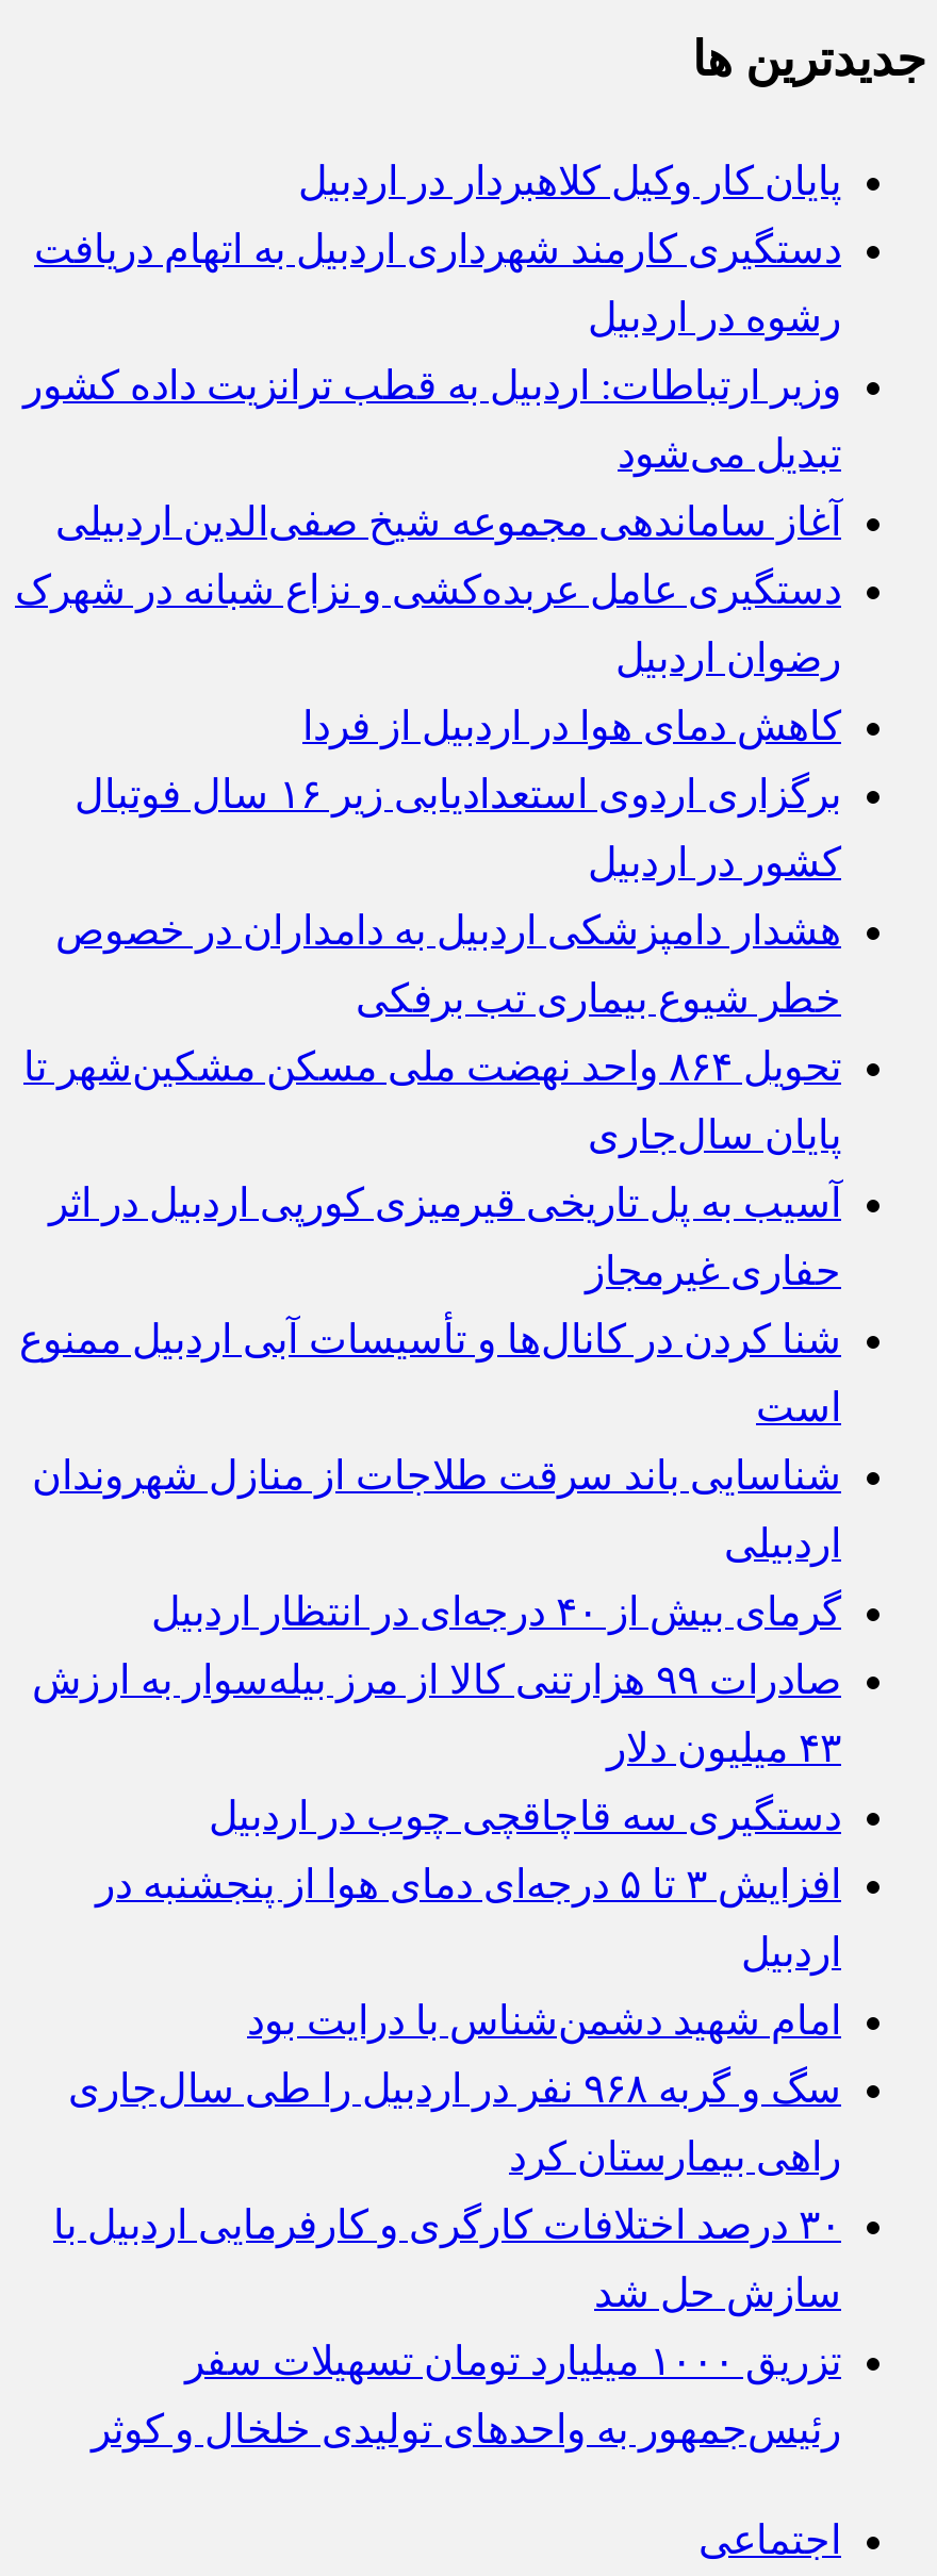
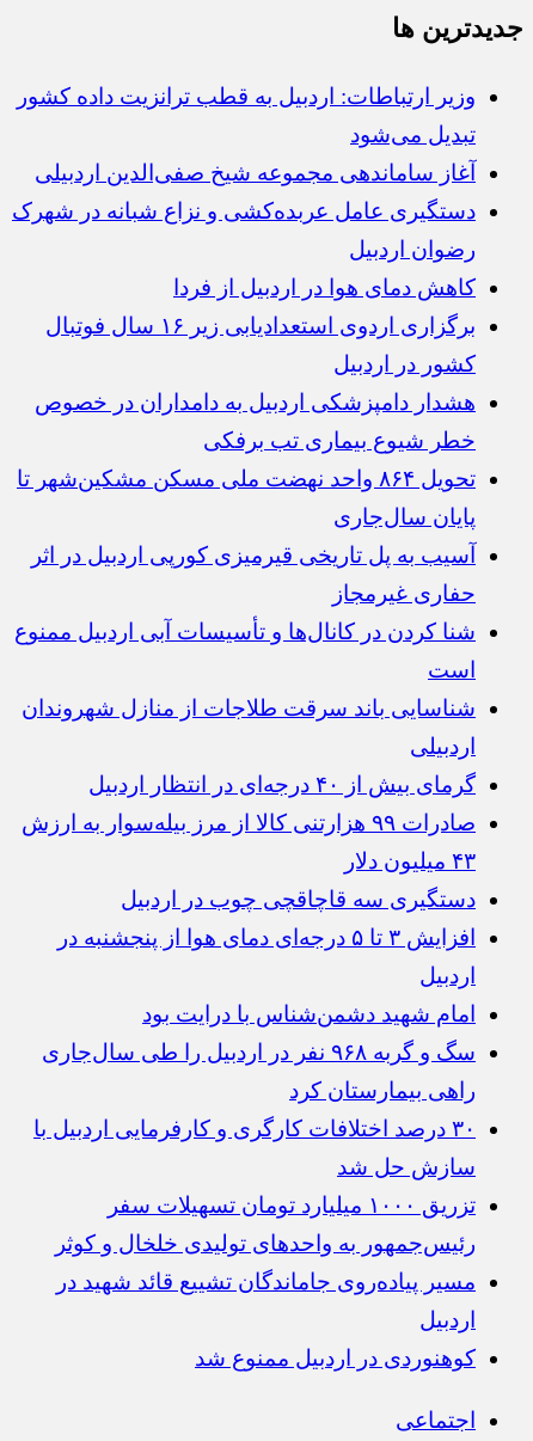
- پایان کار وکیل کلاهبردار در اردبیل
- دستگیری کارمند شهرداری اردبیل به اتهام دریافت
- رشوه در اردبیل

moved up: وزیر ارتباطات: اردبیل به قطب ترانزیت داده کشور | آغاز ساماندهی مجموعه شیخ صفی‌الدین اردبیلی | دستگیری عامل عربده‌کشی و نزاع شبانه در شهرک | ... | سازش حل شد | رئیس‌جمهور به واحدهای تولیدی خلخال و کوثر

+ مسیر پیاده‌روی جاماندگان تشییع قائد شهید در
+ اردبیل
+ کوهنوردی در اردبیل ممنوع شد
